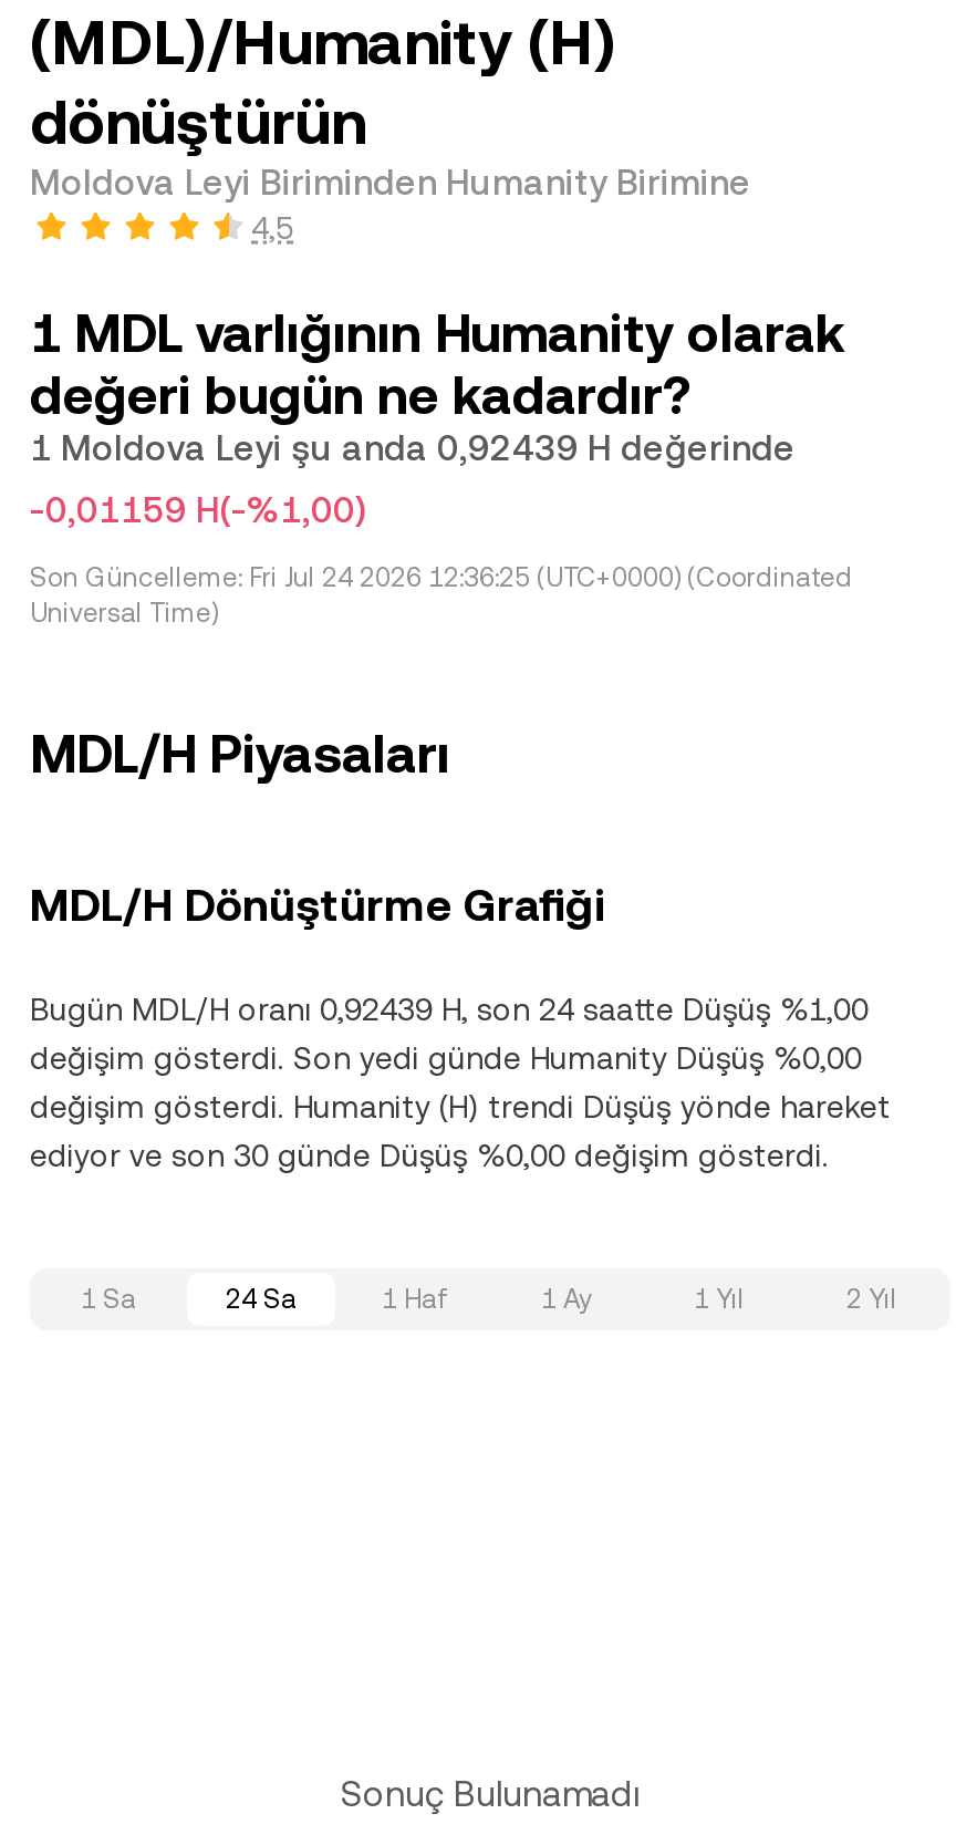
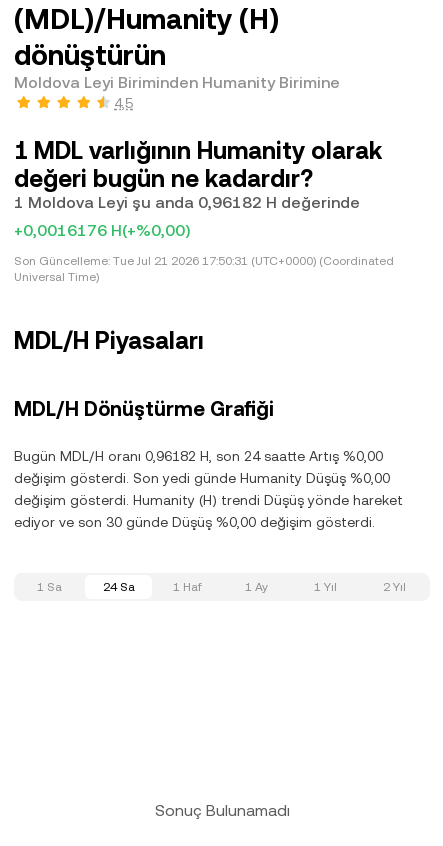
- 1 Moldova Leyi şu anda 0,92439 H değerinde
+ 1 Moldova Leyi şu anda 0,96182 H değerinde

- -0,01159 H(-%1,00)
+ +0,0016176 H(+%0,00)

- Son Güncelleme: Fri Jul 24 2026 12:36:25 (UTC+0000) (Coordinated
+ Son Güncelleme: Tue Jul 21 2026 17:50:31 (UTC+0000) (Coordinated

- Bugün MDL/H oranı 0,92439 H, son 24 saatte Düşüş %1,00
+ Bugün MDL/H oranı 0,96182 H, son 24 saatte Artış %0,00
